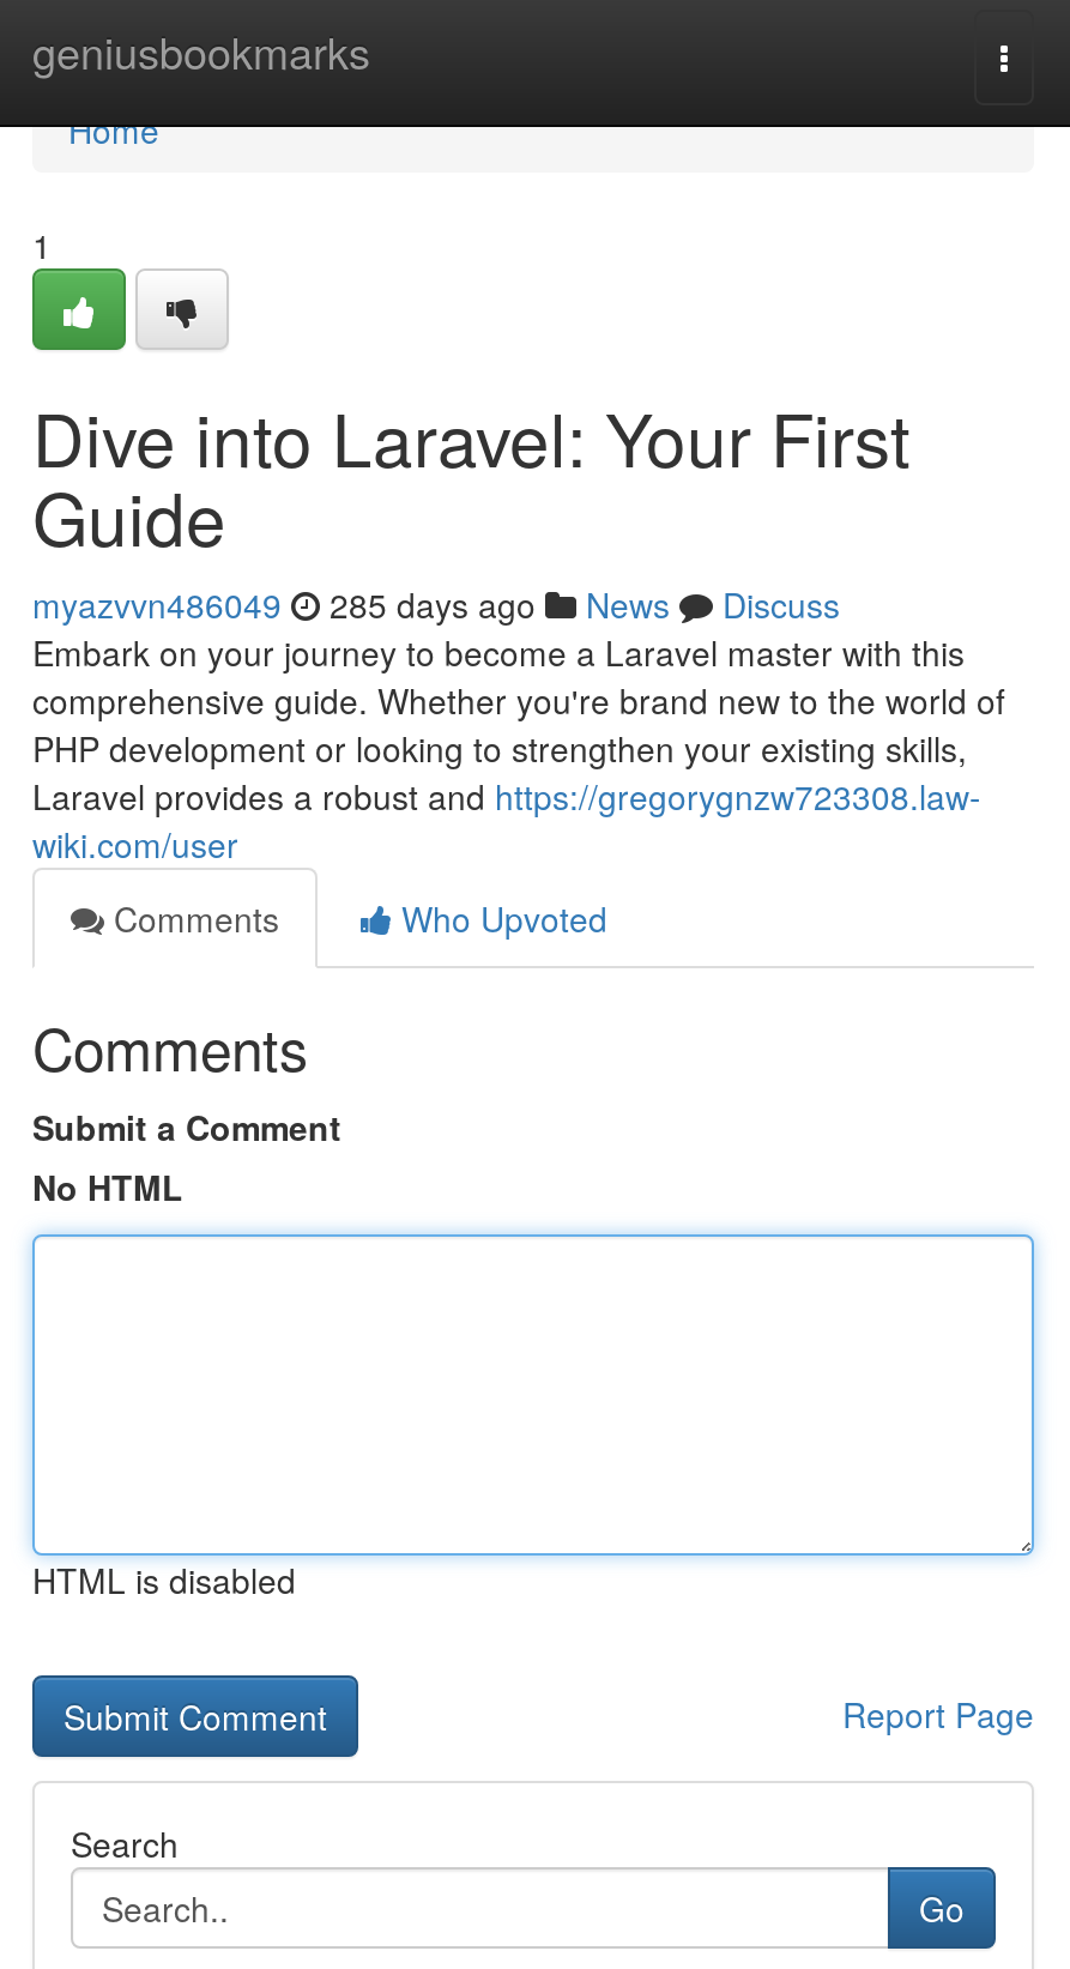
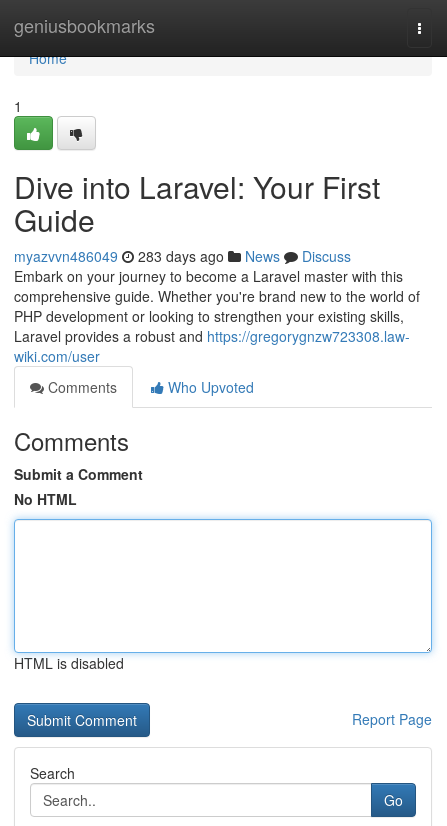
- myazvvn486049 285 days ago News Discuss
+ myazvvn486049 283 days ago News Discuss
